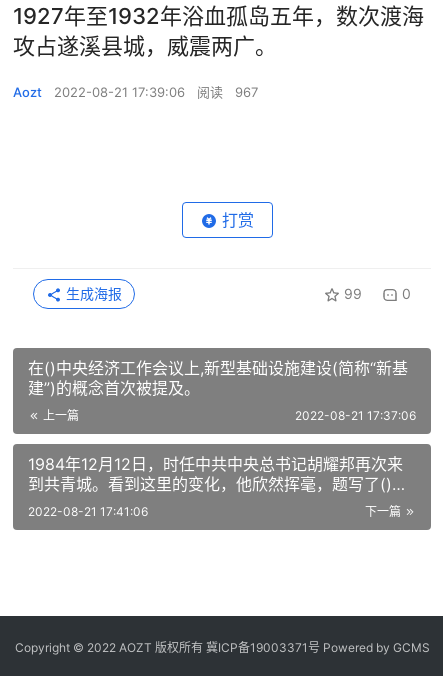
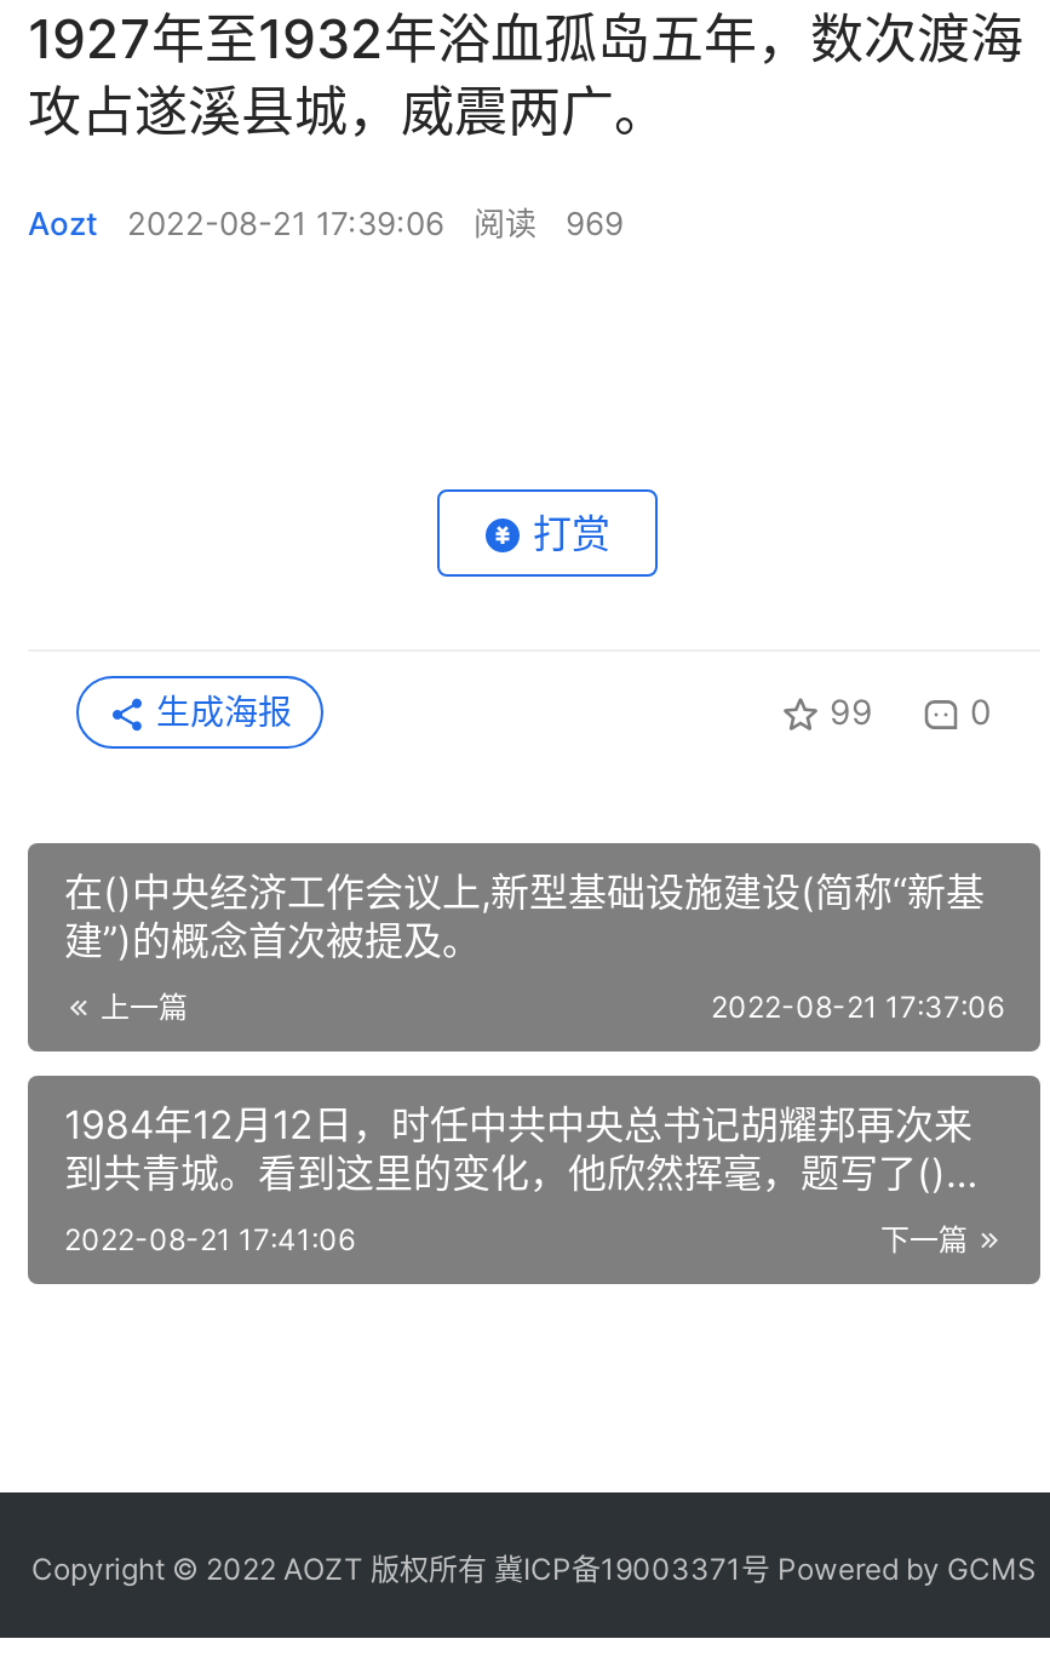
- Aozt 2022-08-21 17:39:06 阅读 967
+ Aozt 2022-08-21 17:39:06 阅读 969
